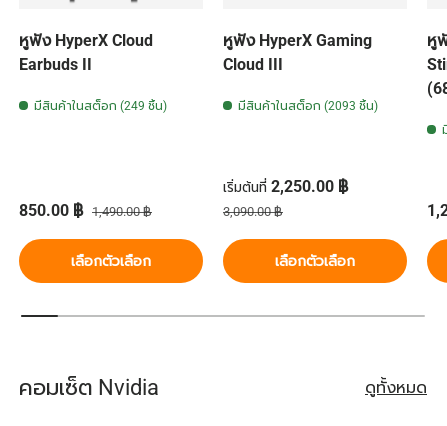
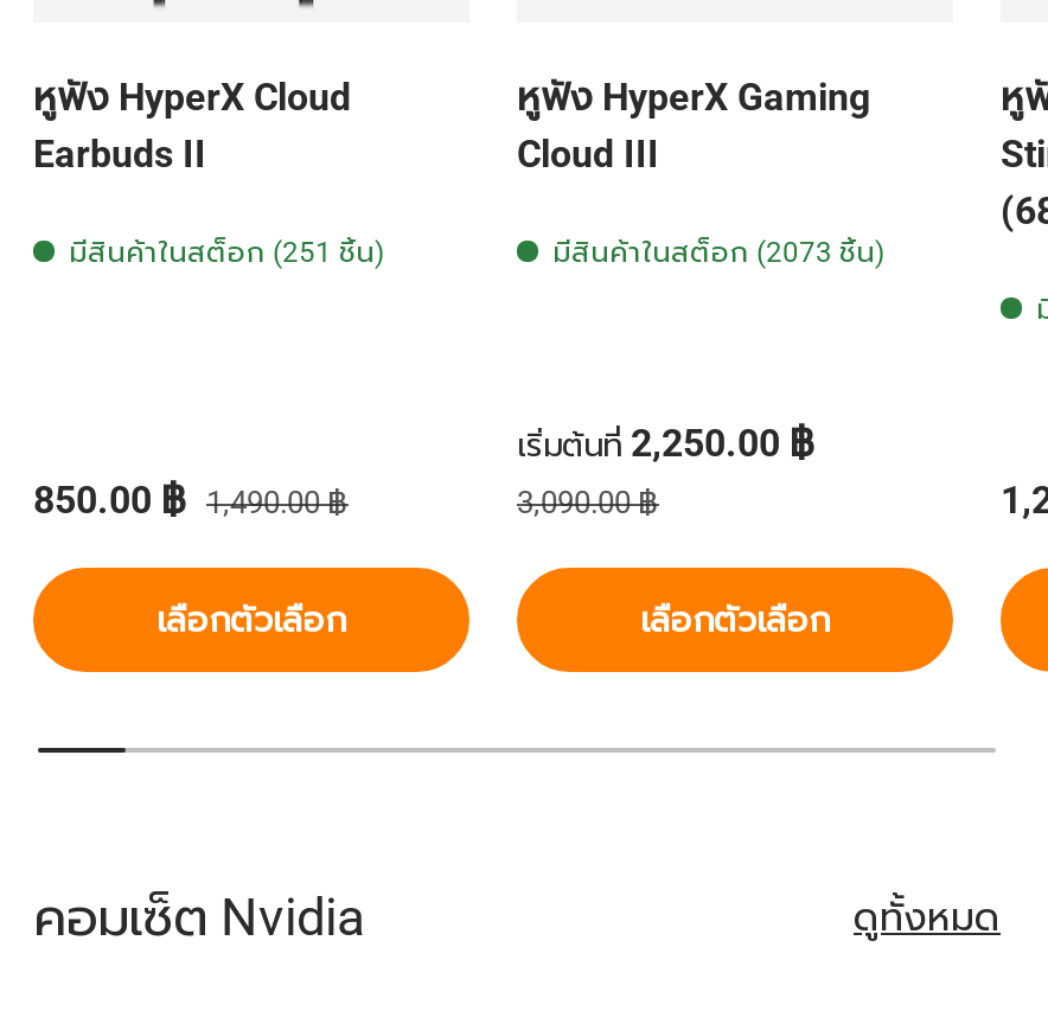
- มีสินค้าในสต็อก (249 ชิ้น)
+ มีสินค้าในสต็อก (251 ชิ้น)

- มีสินค้าในสต็อก (2093 ชิ้น)
+ มีสินค้าในสต็อก (2073 ชิ้น)
